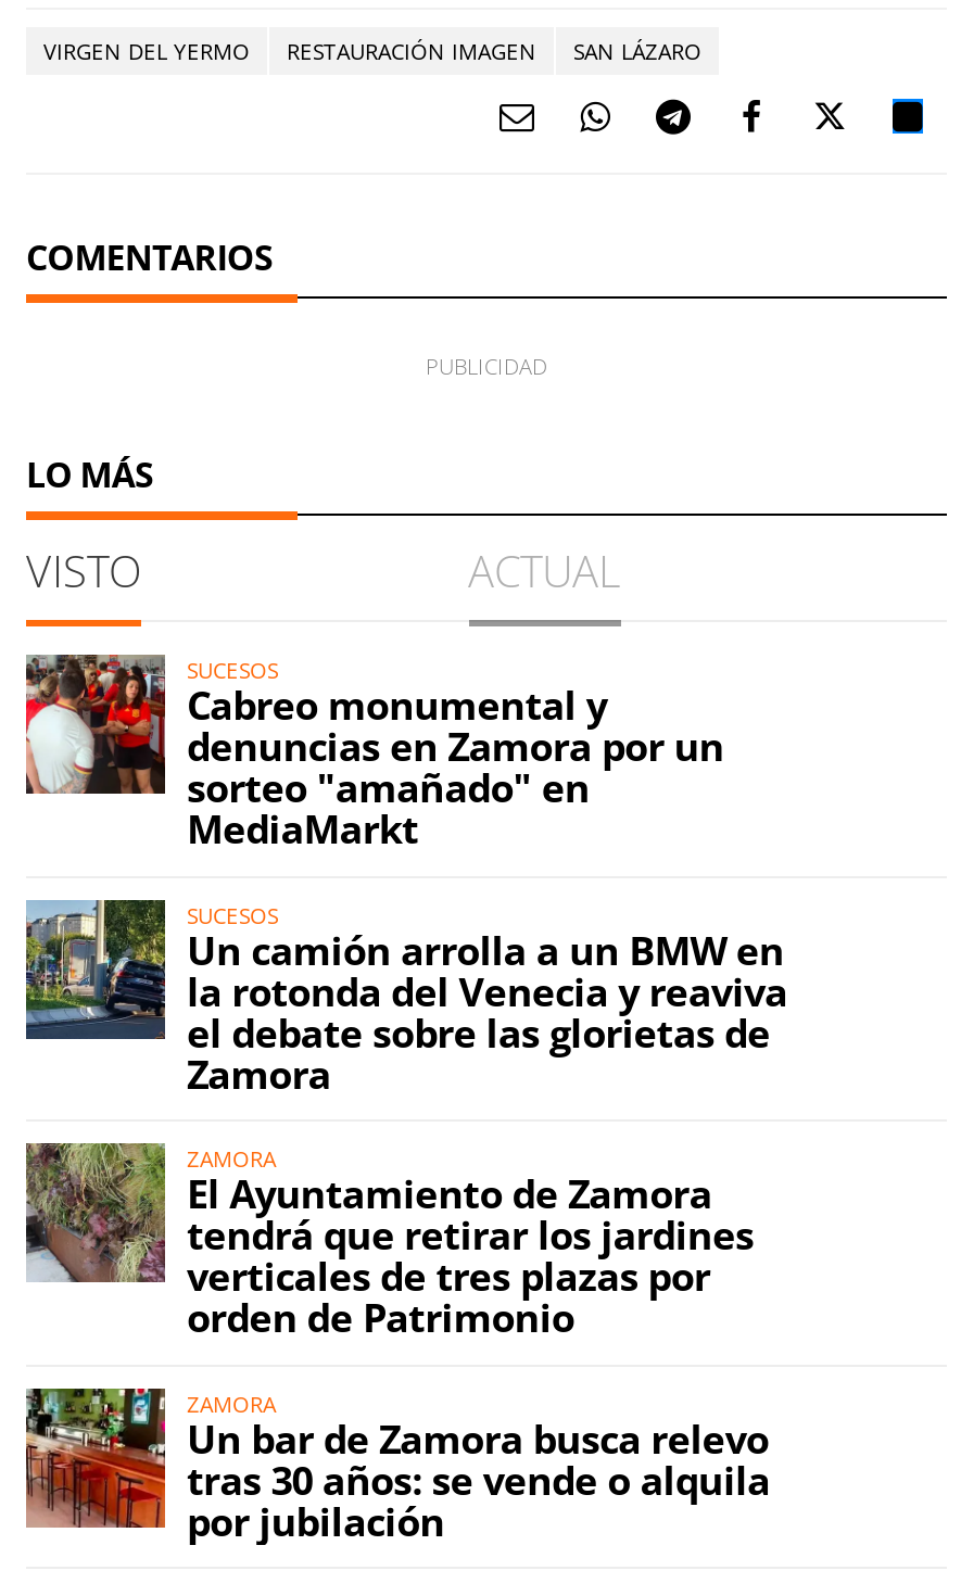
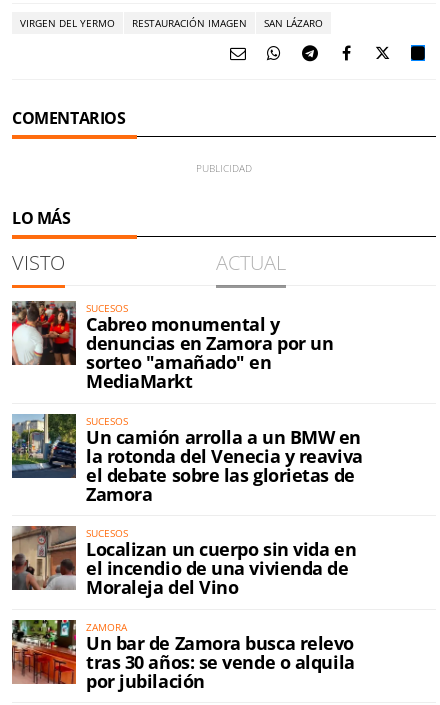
- [image]
- ZAMORA
- El Ayuntamiento de Zamora
- tendrá que retirar los jardines
- verticales de tres plazas por
- orden de Patrimonio
+ [image]
+ SUCESOS
+ Localizan un cuerpo sin vida en
+ el incendio de una vivienda de
+ Moraleja del Vino
